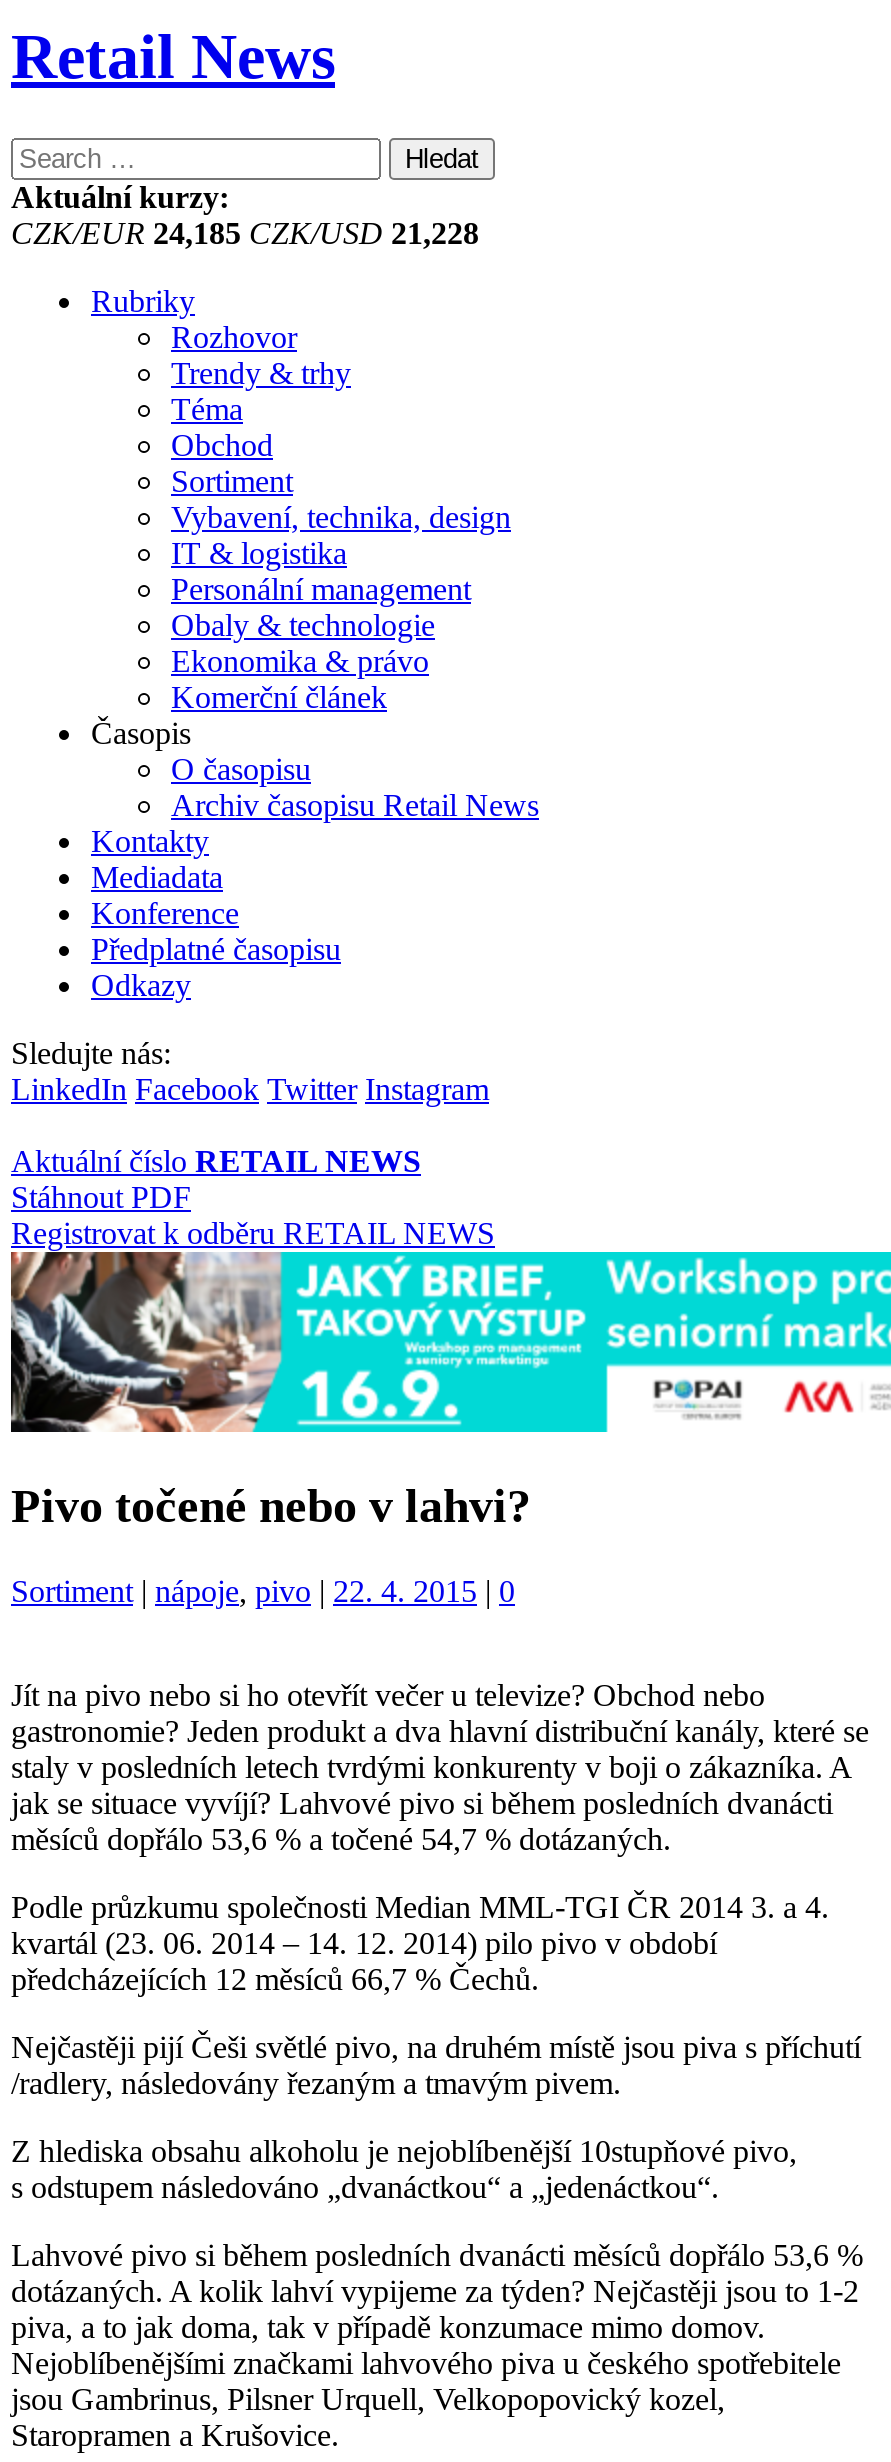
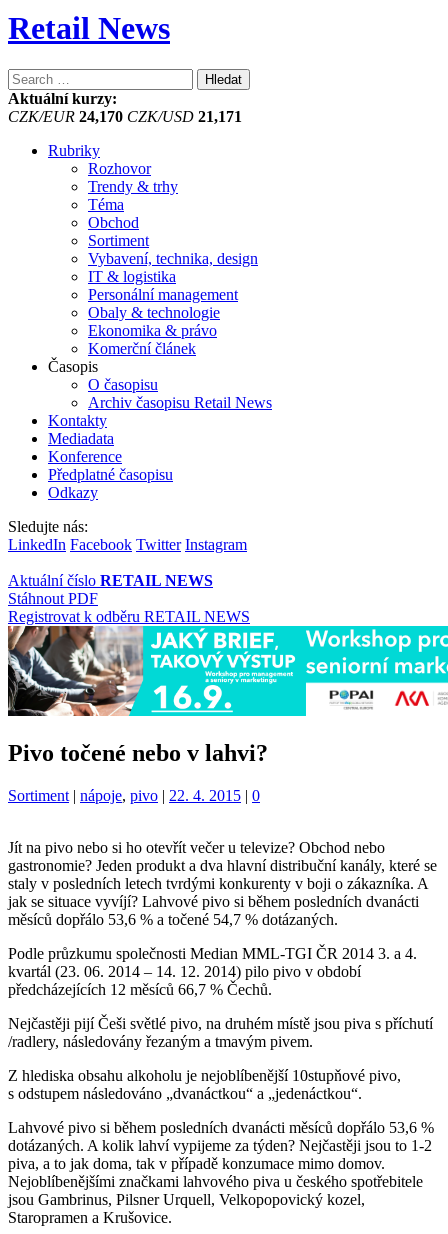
- CZK/EUR 24,185 CZK/USD 21,228
+ CZK/EUR 24,170 CZK/USD 21,171
